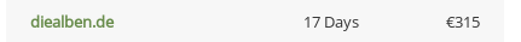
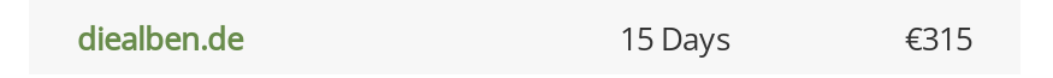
- 17 Days
+ 15 Days
